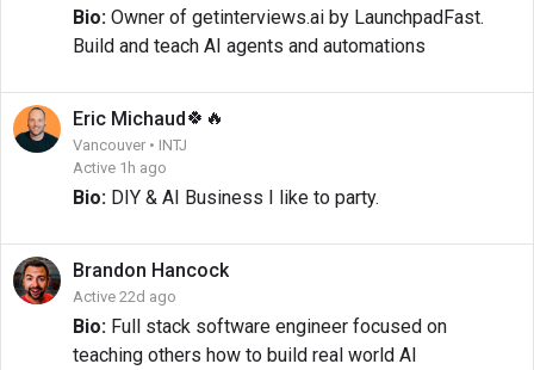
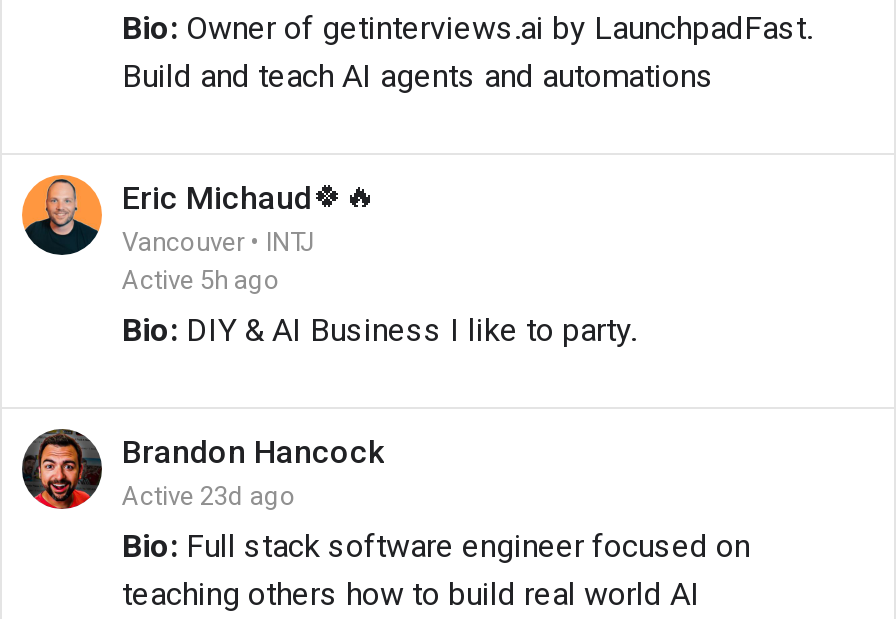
- Active 1h ago
+ Active 5h ago

- Active 22d ago
+ Active 23d ago
